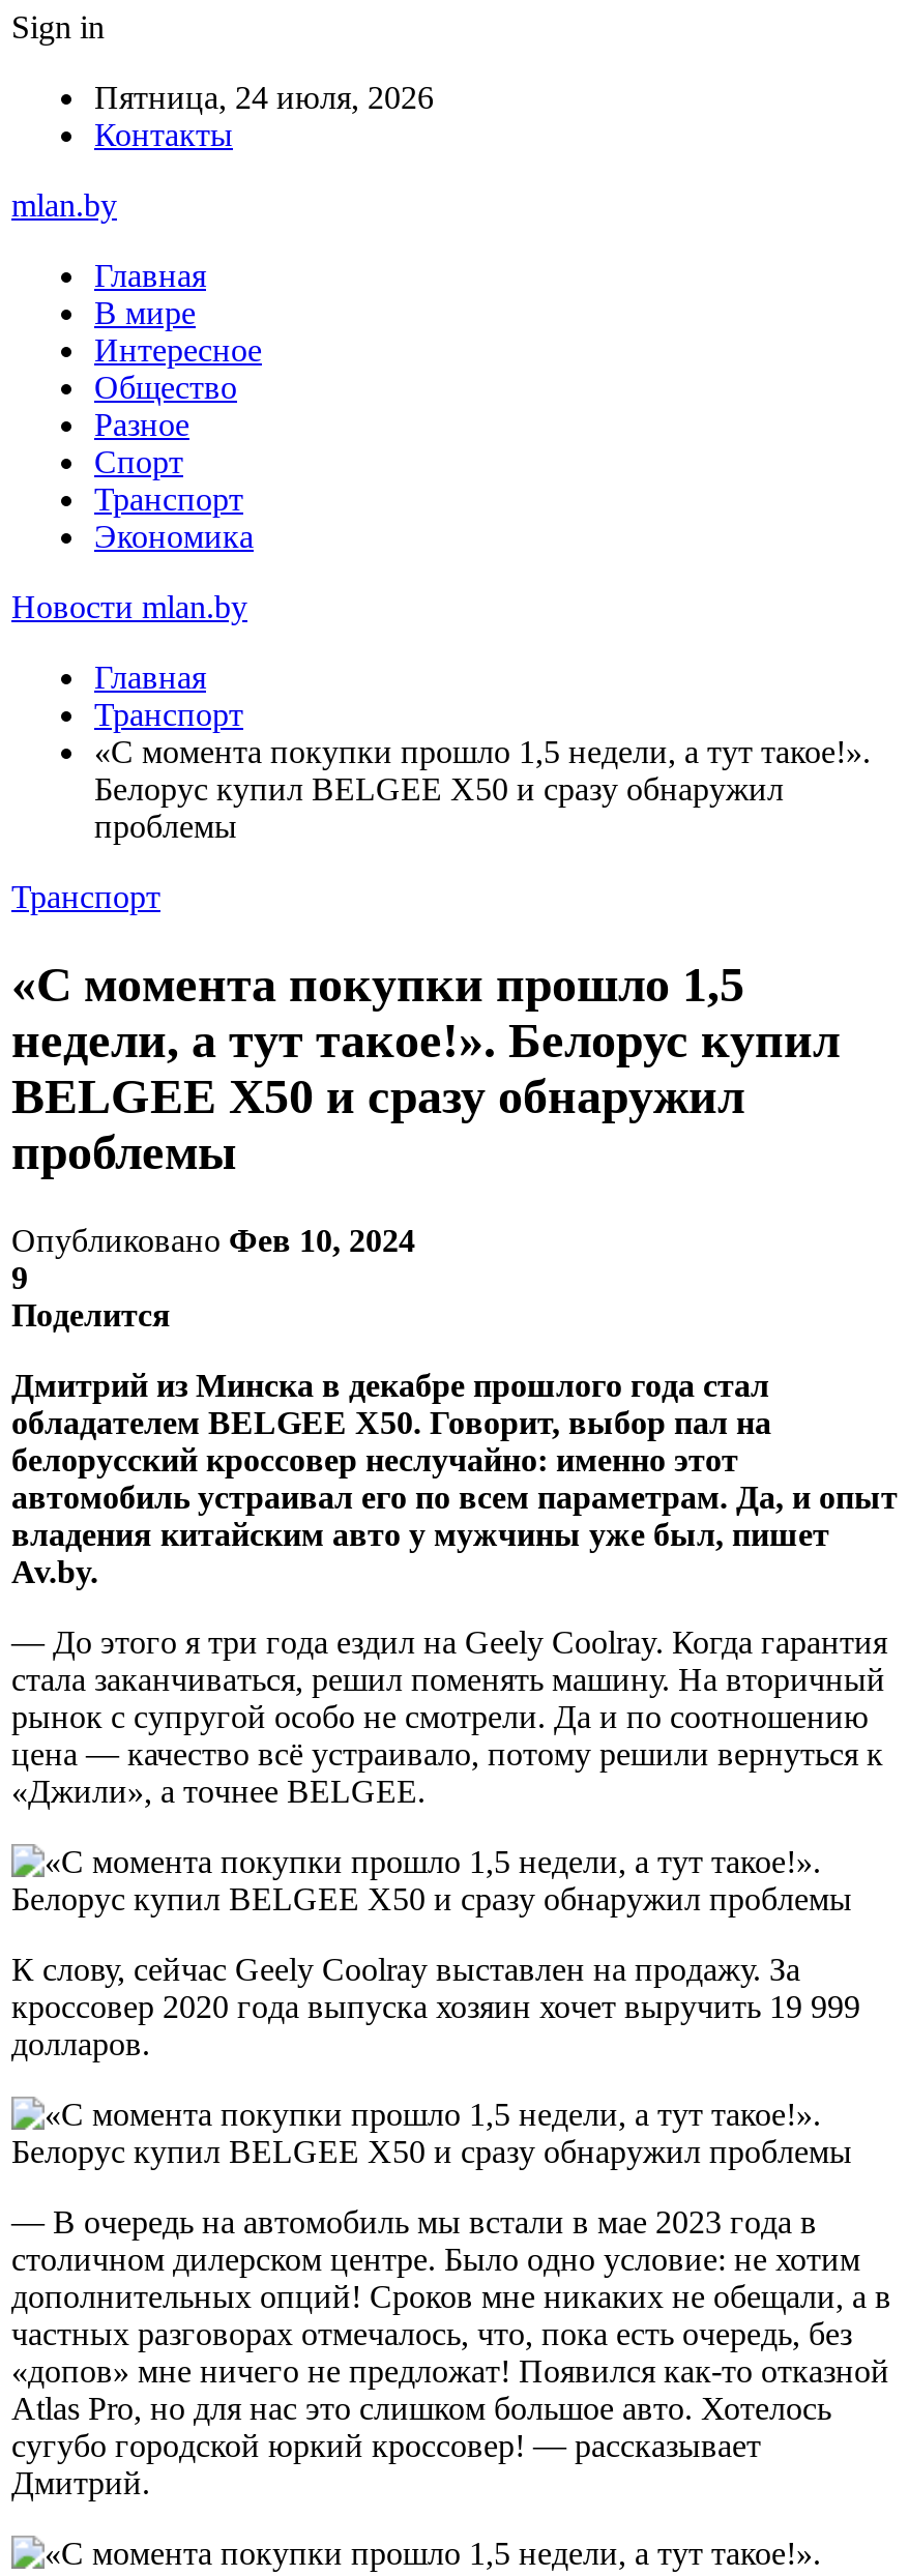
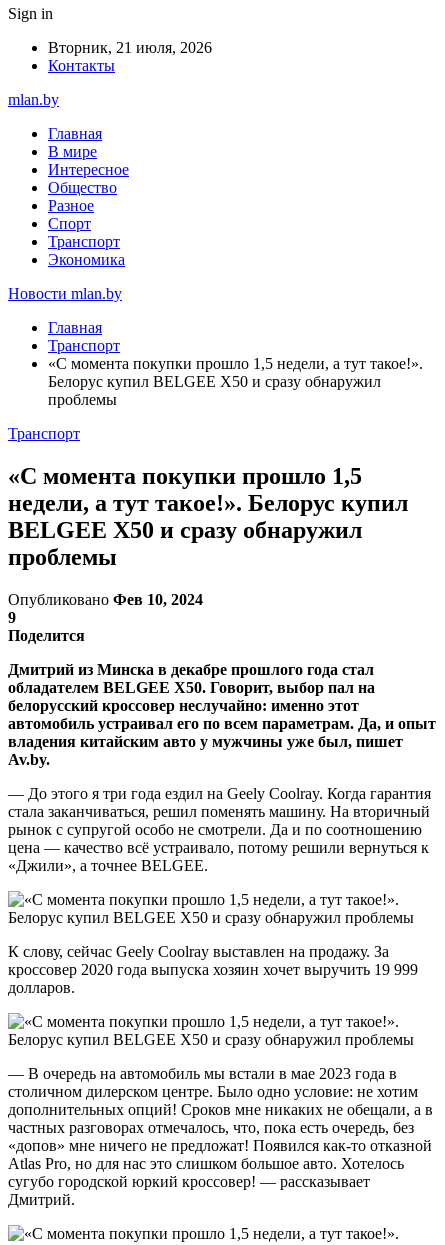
- Пятница, 24 июля, 2026
+ Вторник, 21 июля, 2026
